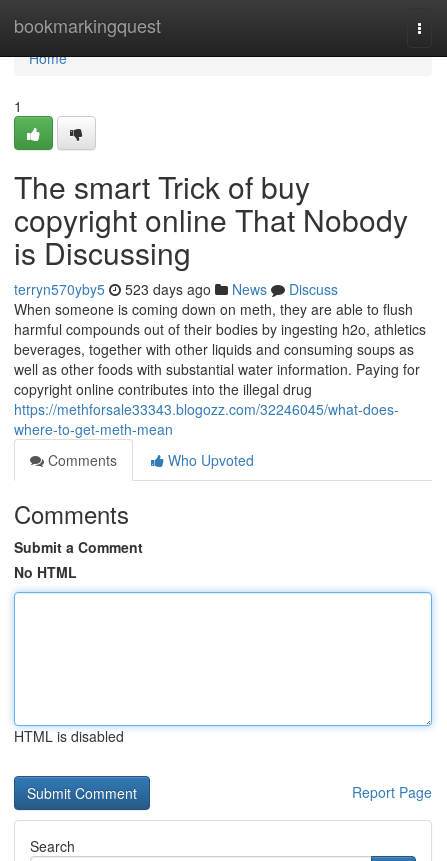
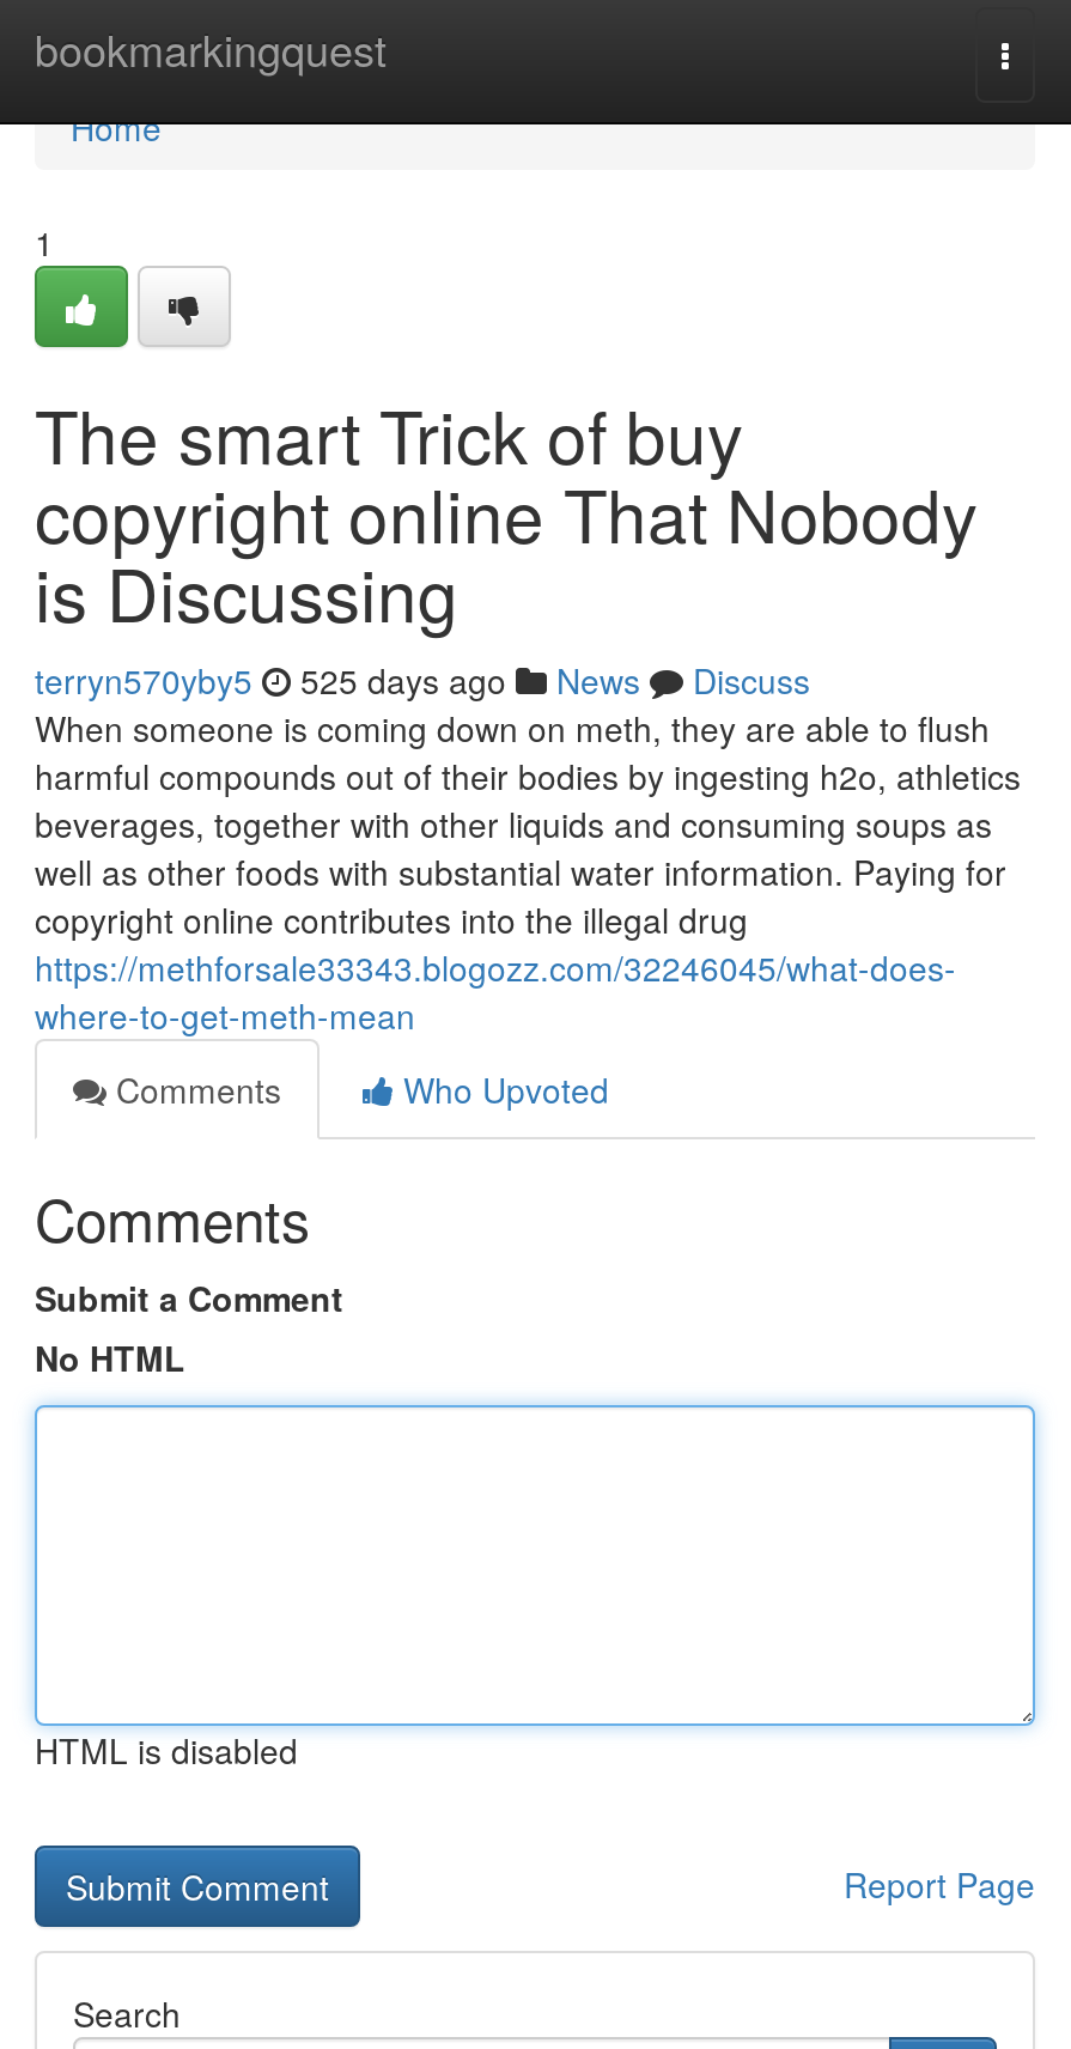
- terryn570yby5 523 days ago News Discuss
+ terryn570yby5 525 days ago News Discuss
